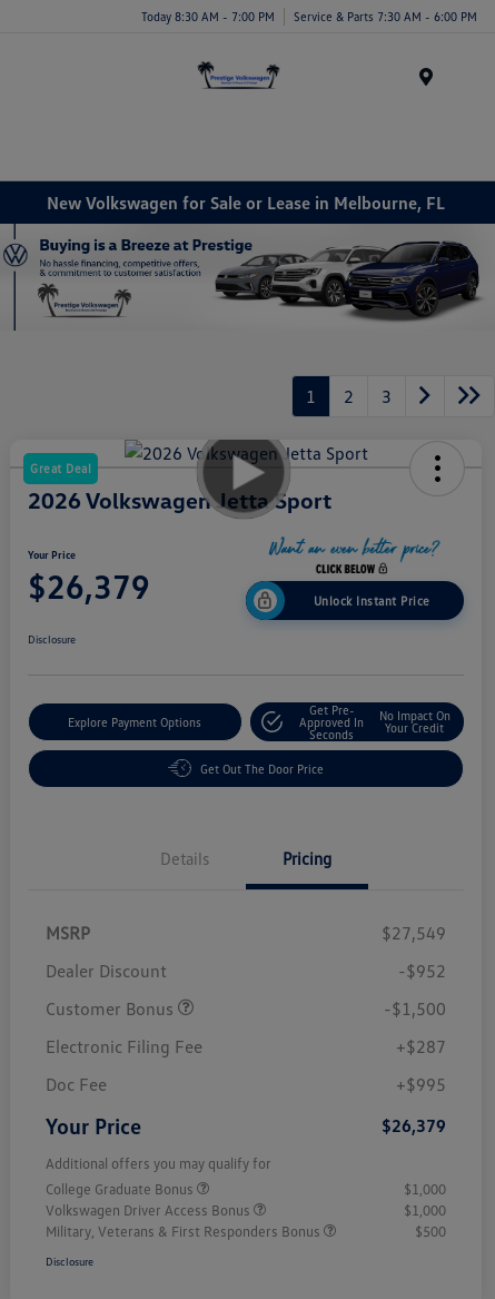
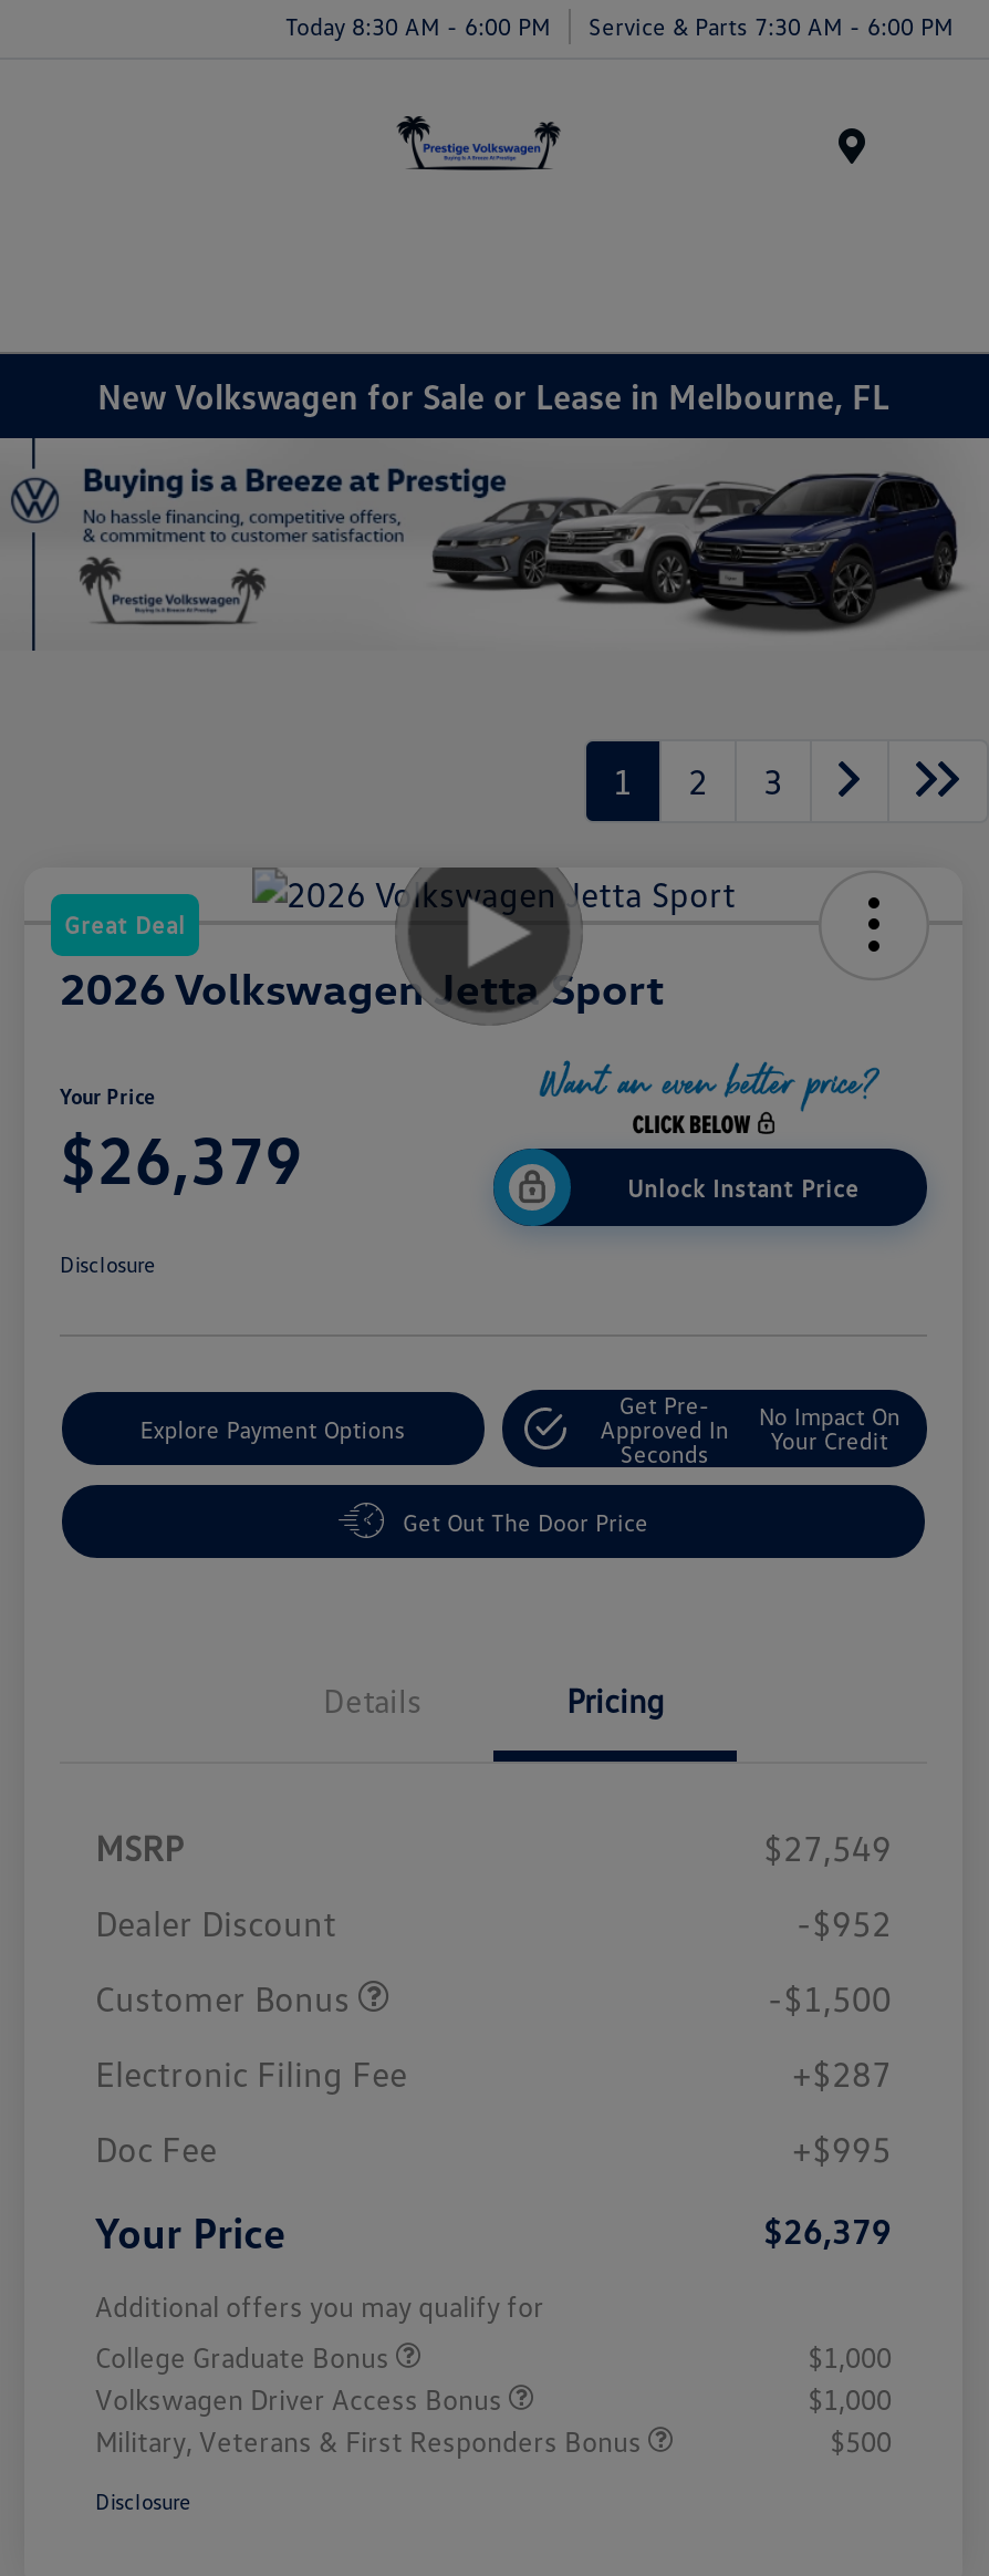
- Today 8:30 AM - 7:00 PM Service & Parts 7:30 AM - 6:00 PM
+ Today 8:30 AM - 6:00 PM Service & Parts 7:30 AM - 6:00 PM
